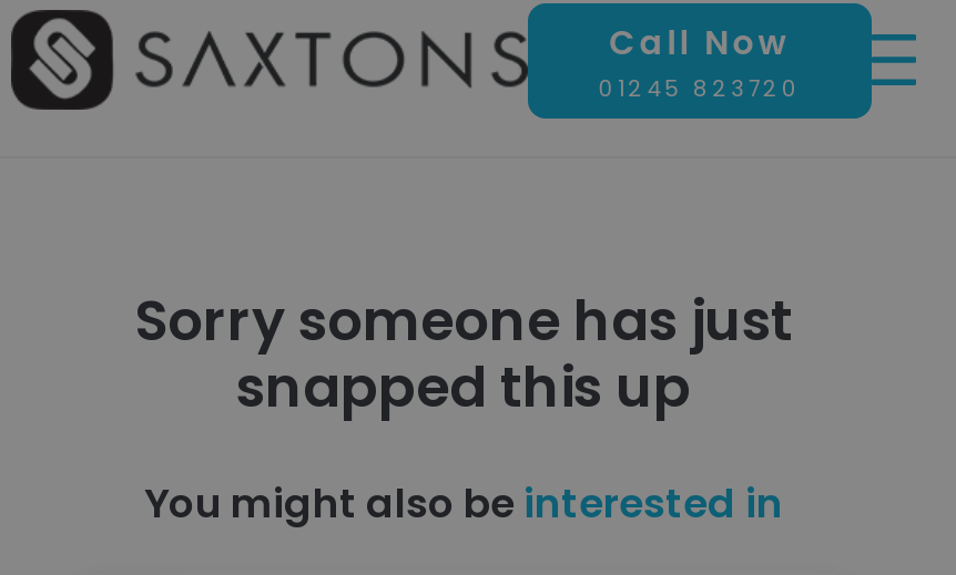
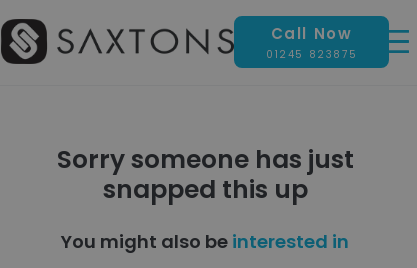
- 01245 823720
+ 01245 823875
